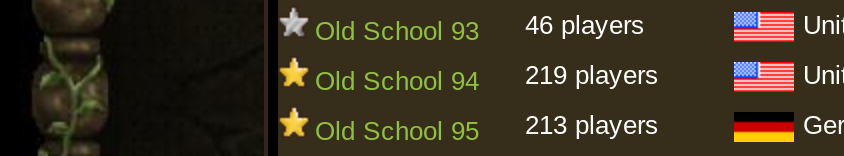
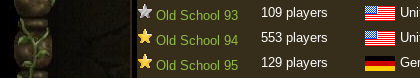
- Old School 93 46 players
+ Old School 93 109 players

- Old School 94 219 players
+ Old School 94 553 players

- Old School 95 213 players
+ Old School 95 129 players
